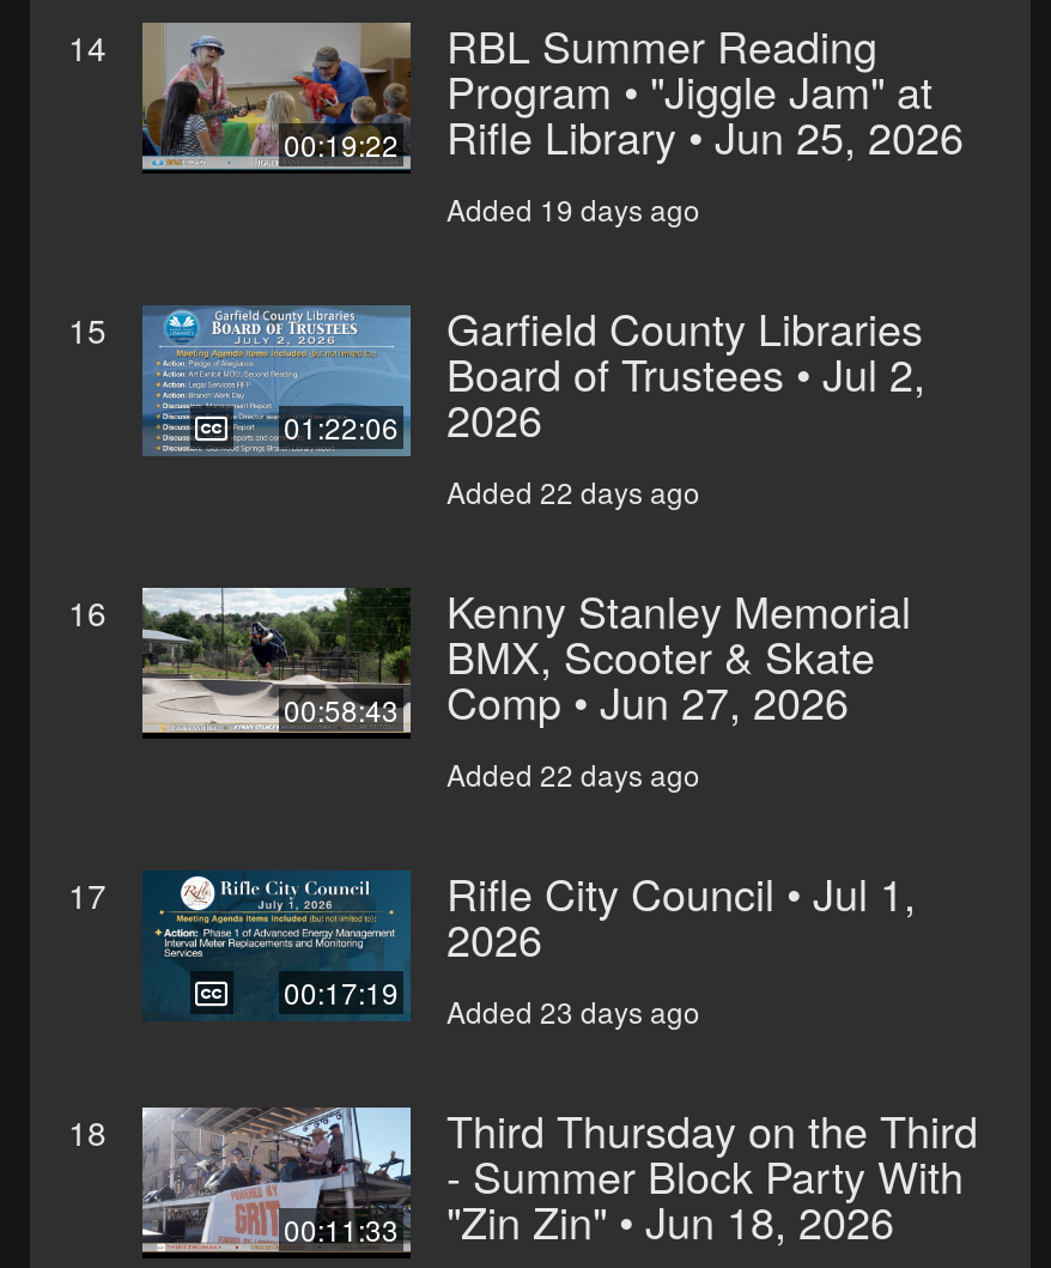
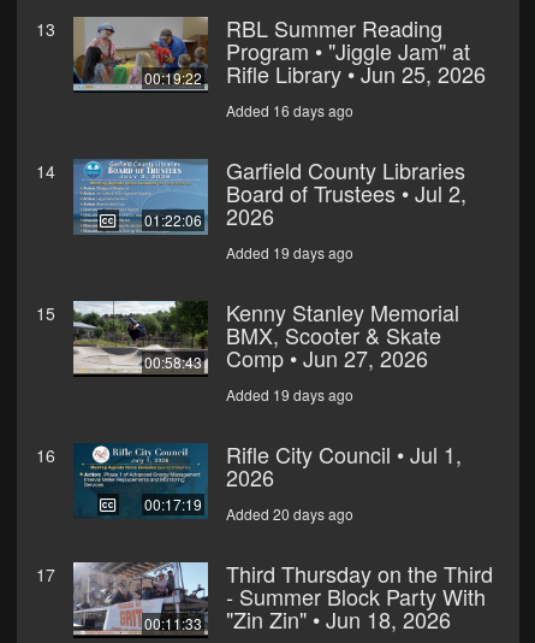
- 14
+ 13

- Added 19 days ago
+ Added 16 days ago

- 15
+ 14

- Added 22 days ago
+ Added 19 days ago

- 16
+ 15

- Added 22 days ago
+ Added 19 days ago

- 17
+ 16

- Added 23 days ago
+ Added 20 days ago

- 18
+ 17
